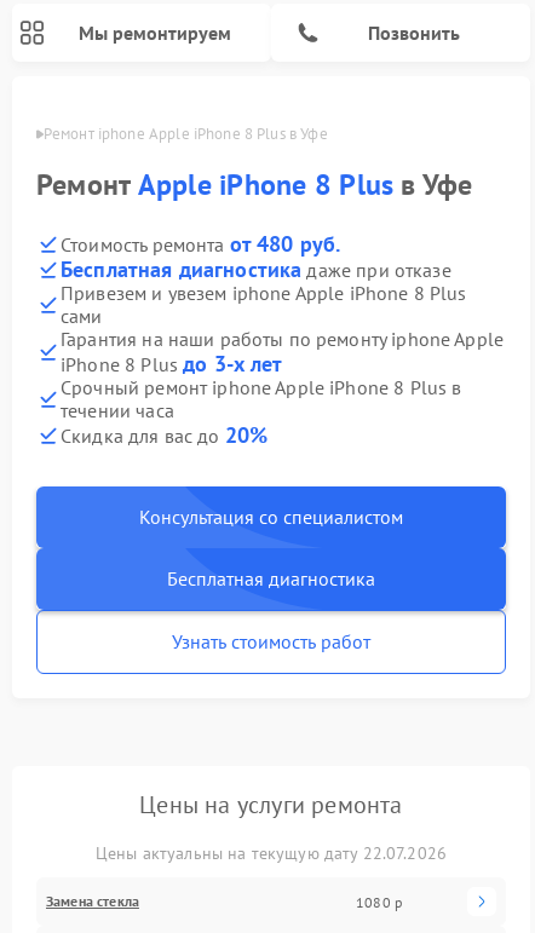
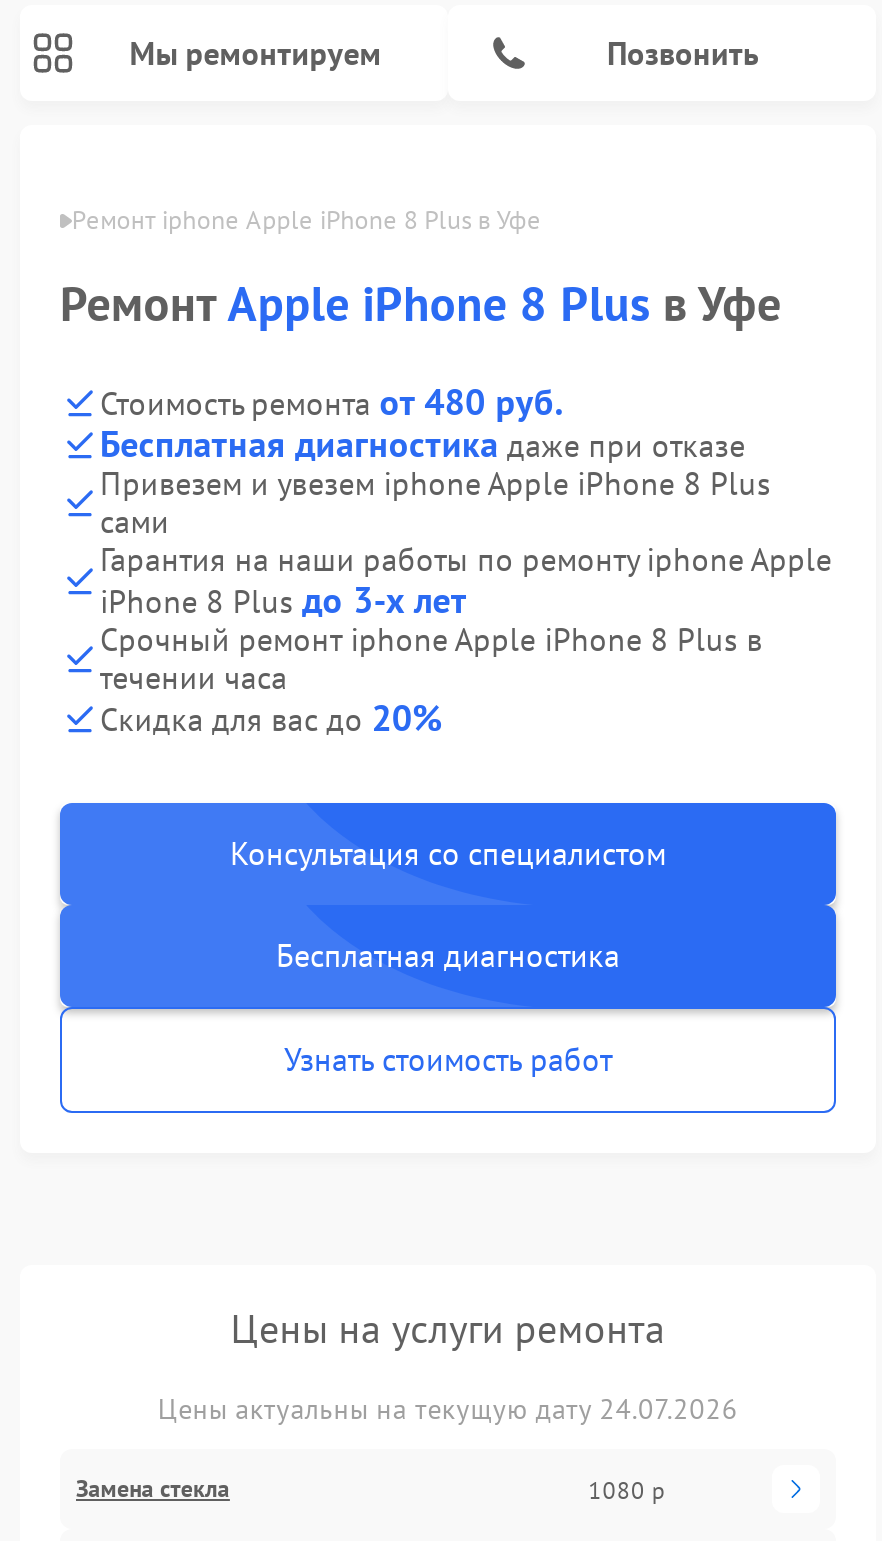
- Цены актуальны на текущую дату 22.07.2026
+ Цены актуальны на текущую дату 24.07.2026
